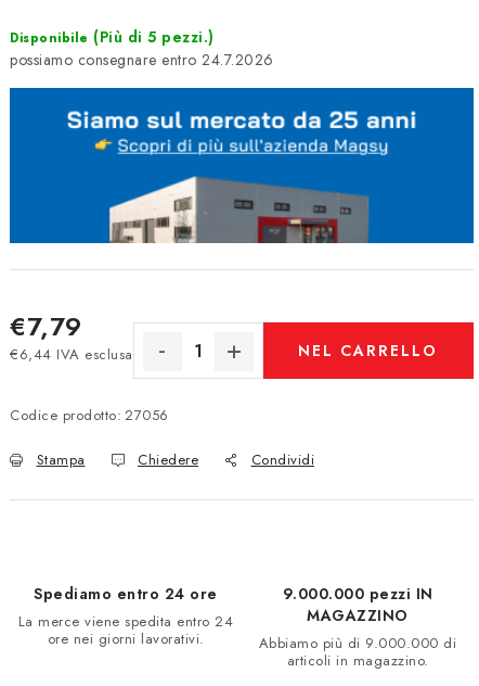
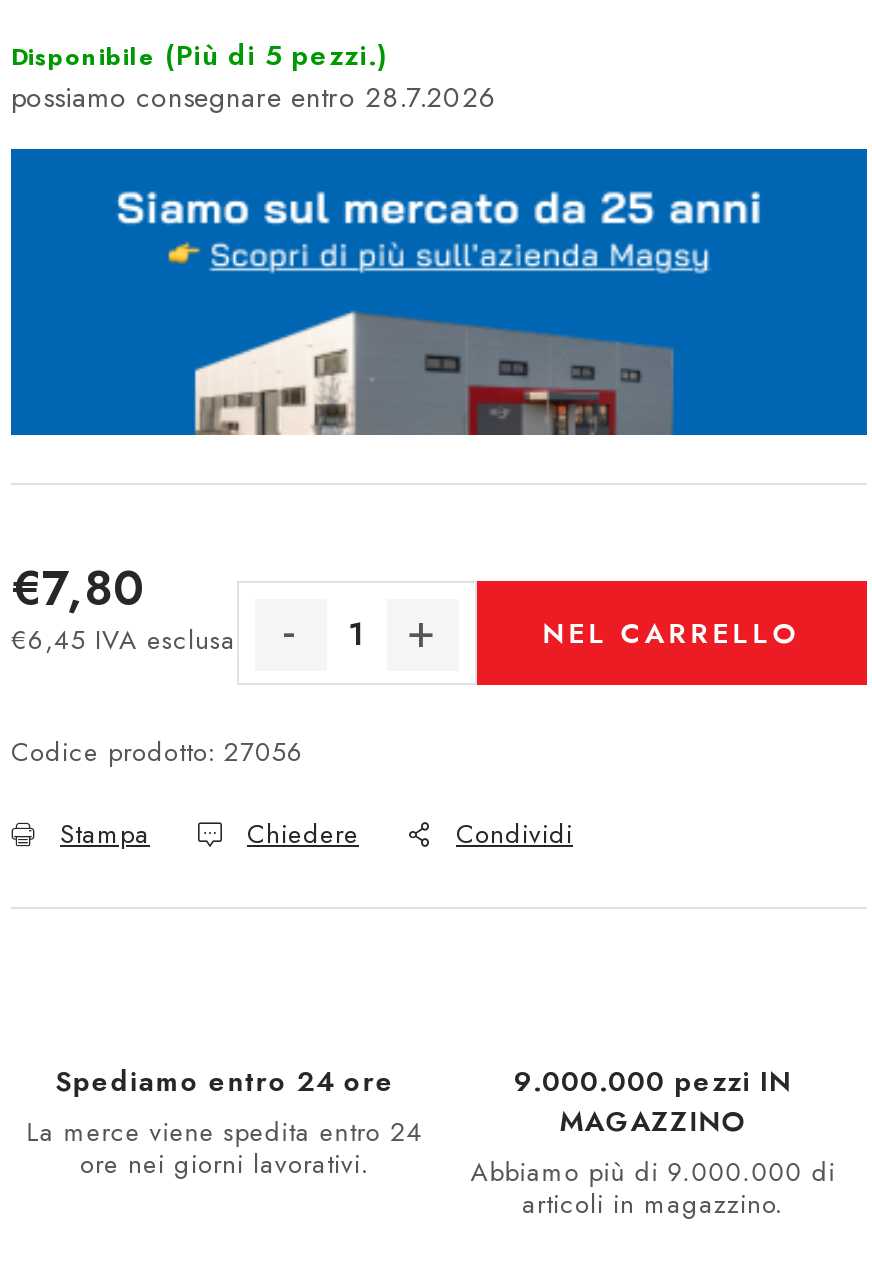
- 24.7.2026
+ 28.7.2026

- €7,79
+ €7,80

- €6,44 IVA esclusa
+ €6,45 IVA esclusa
